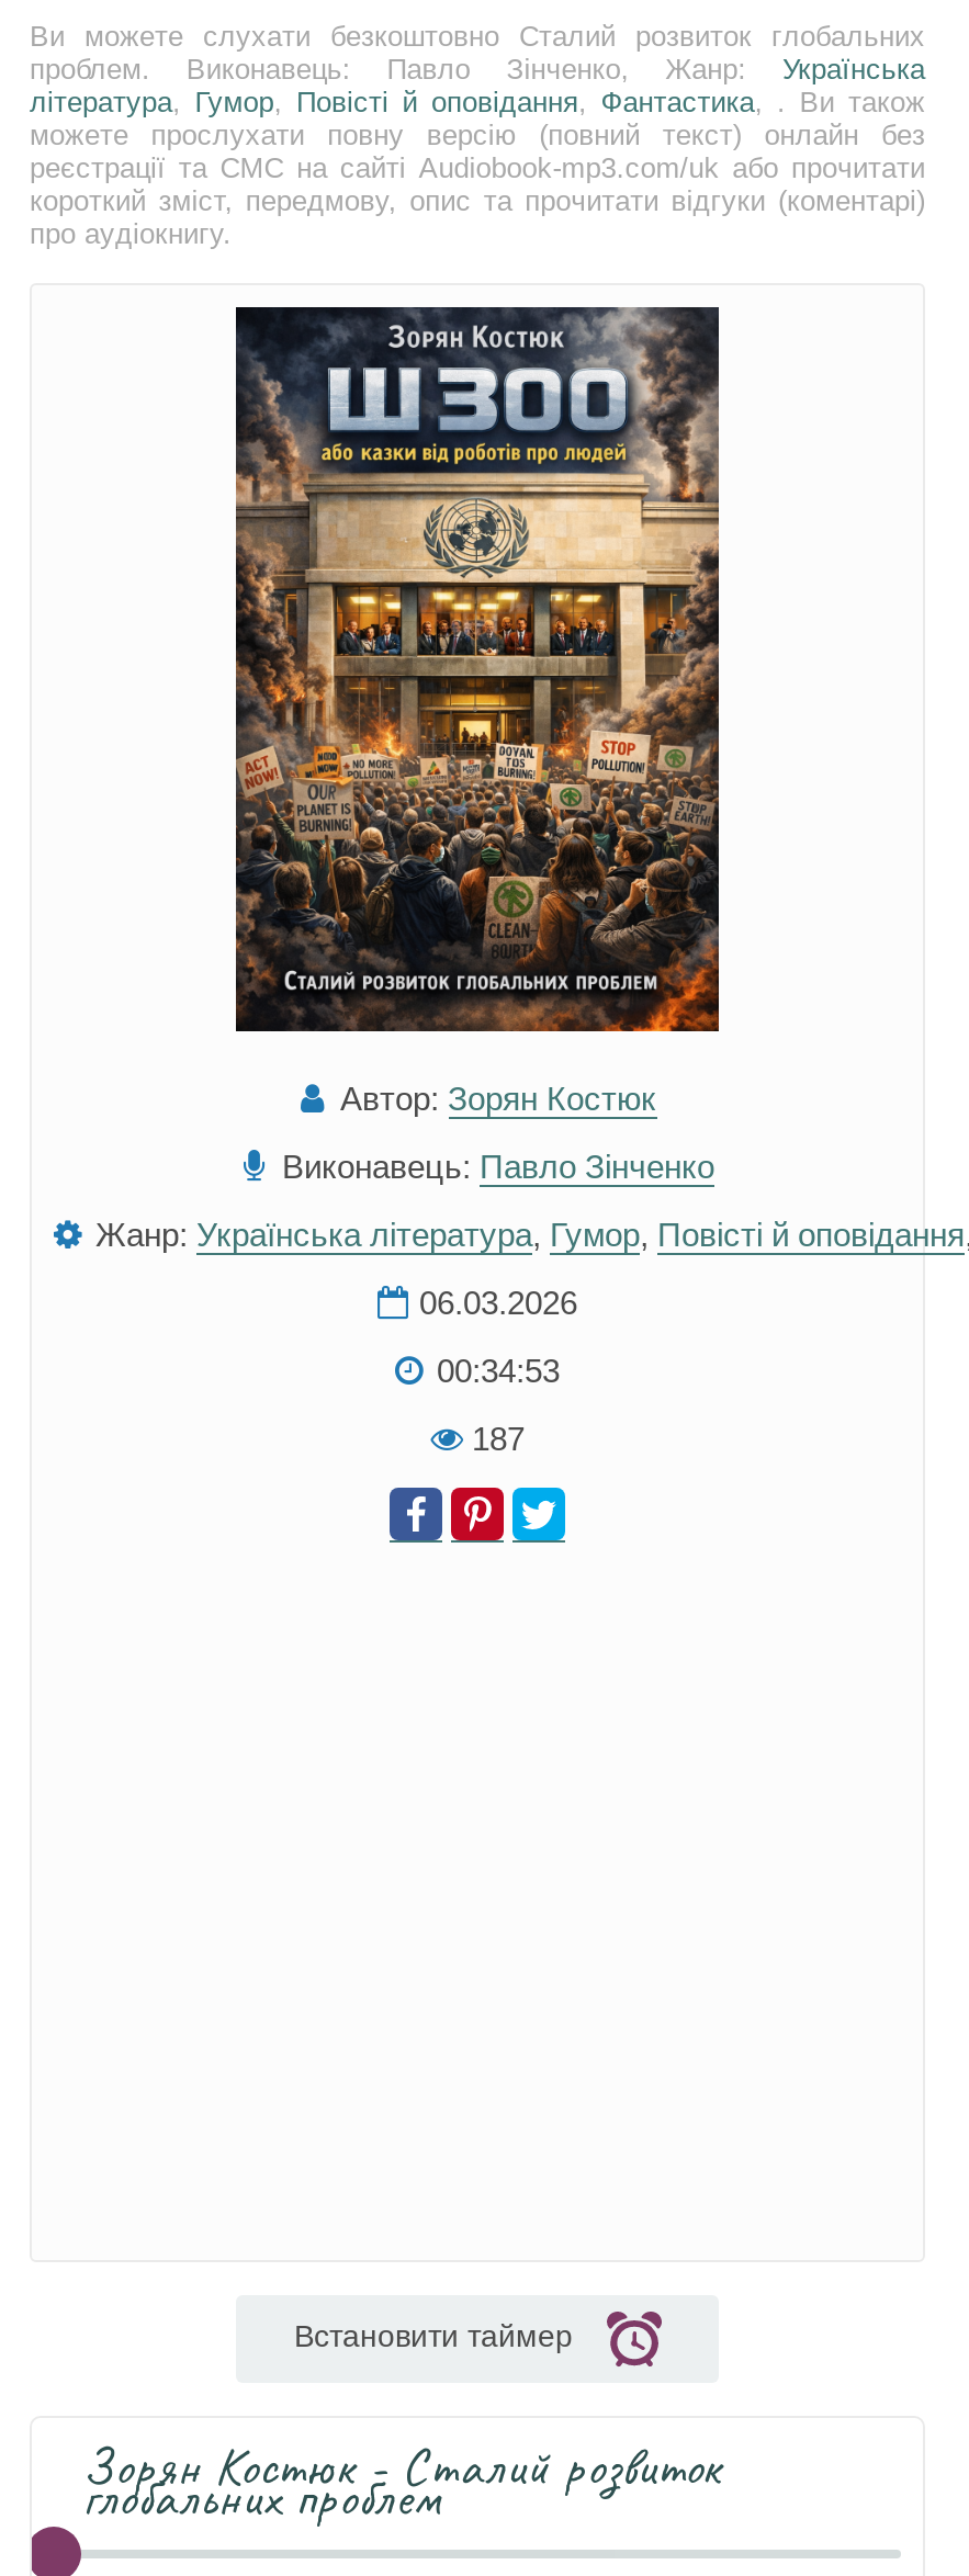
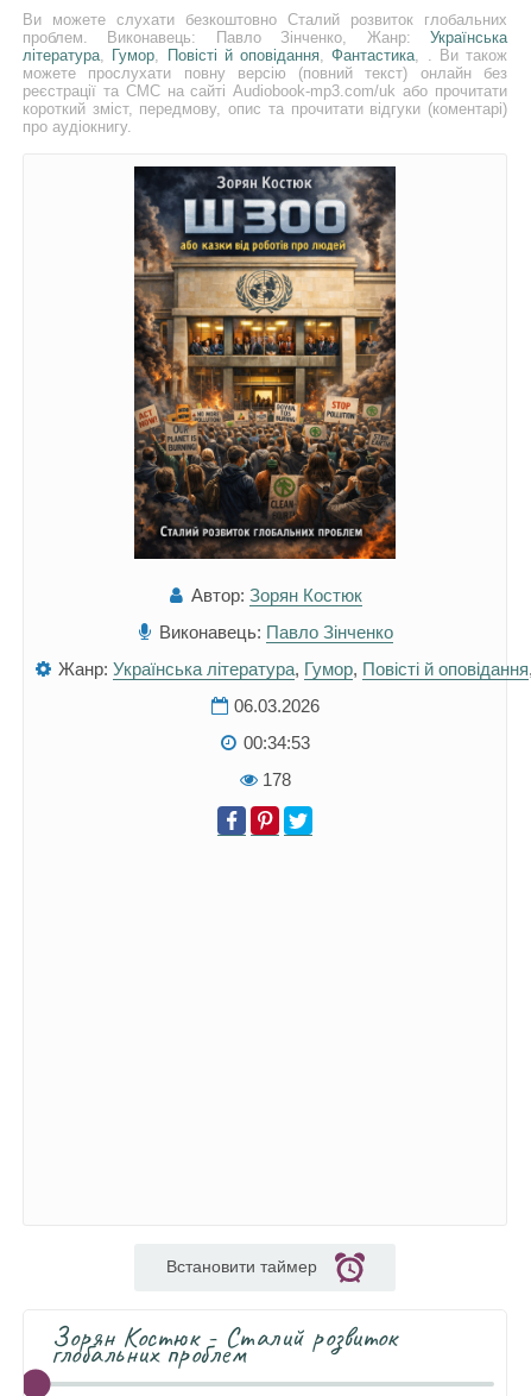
- 187
+ 178
